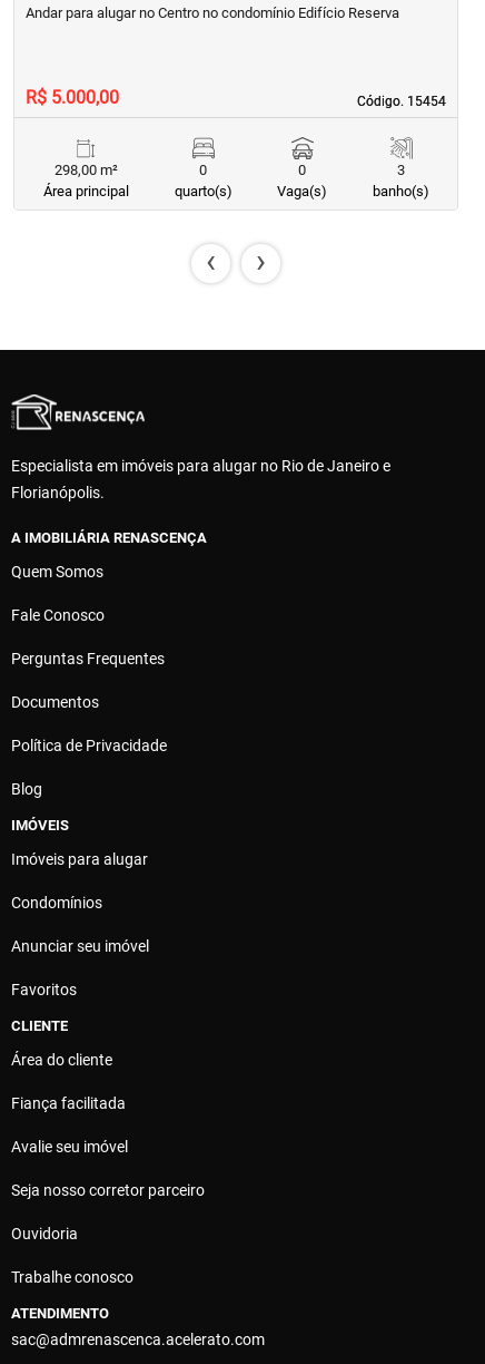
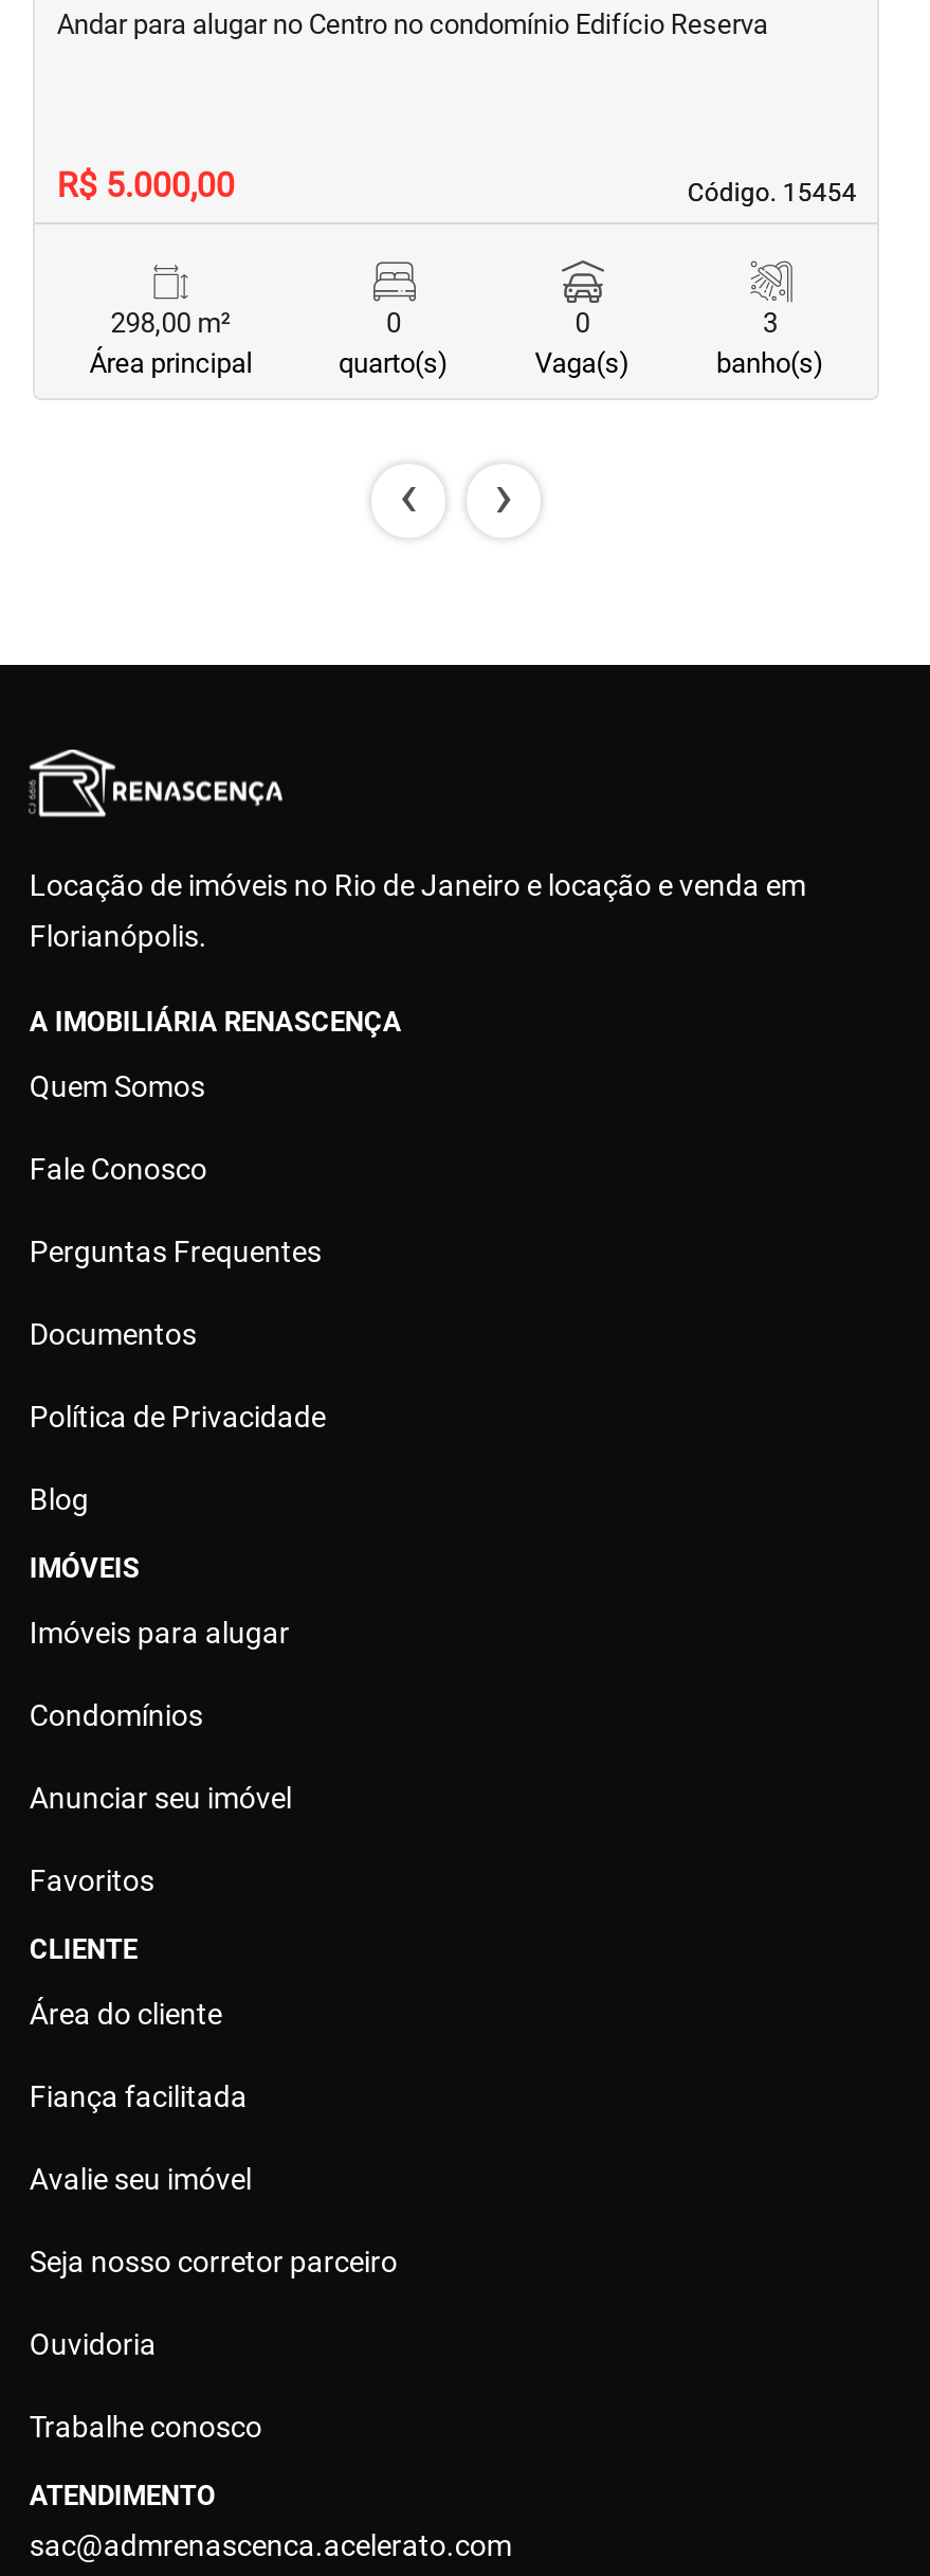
- Especialista em imóveis para alugar no Rio de Janeiro e
+ Locação de imóveis no Rio de Janeiro e locação e venda em
